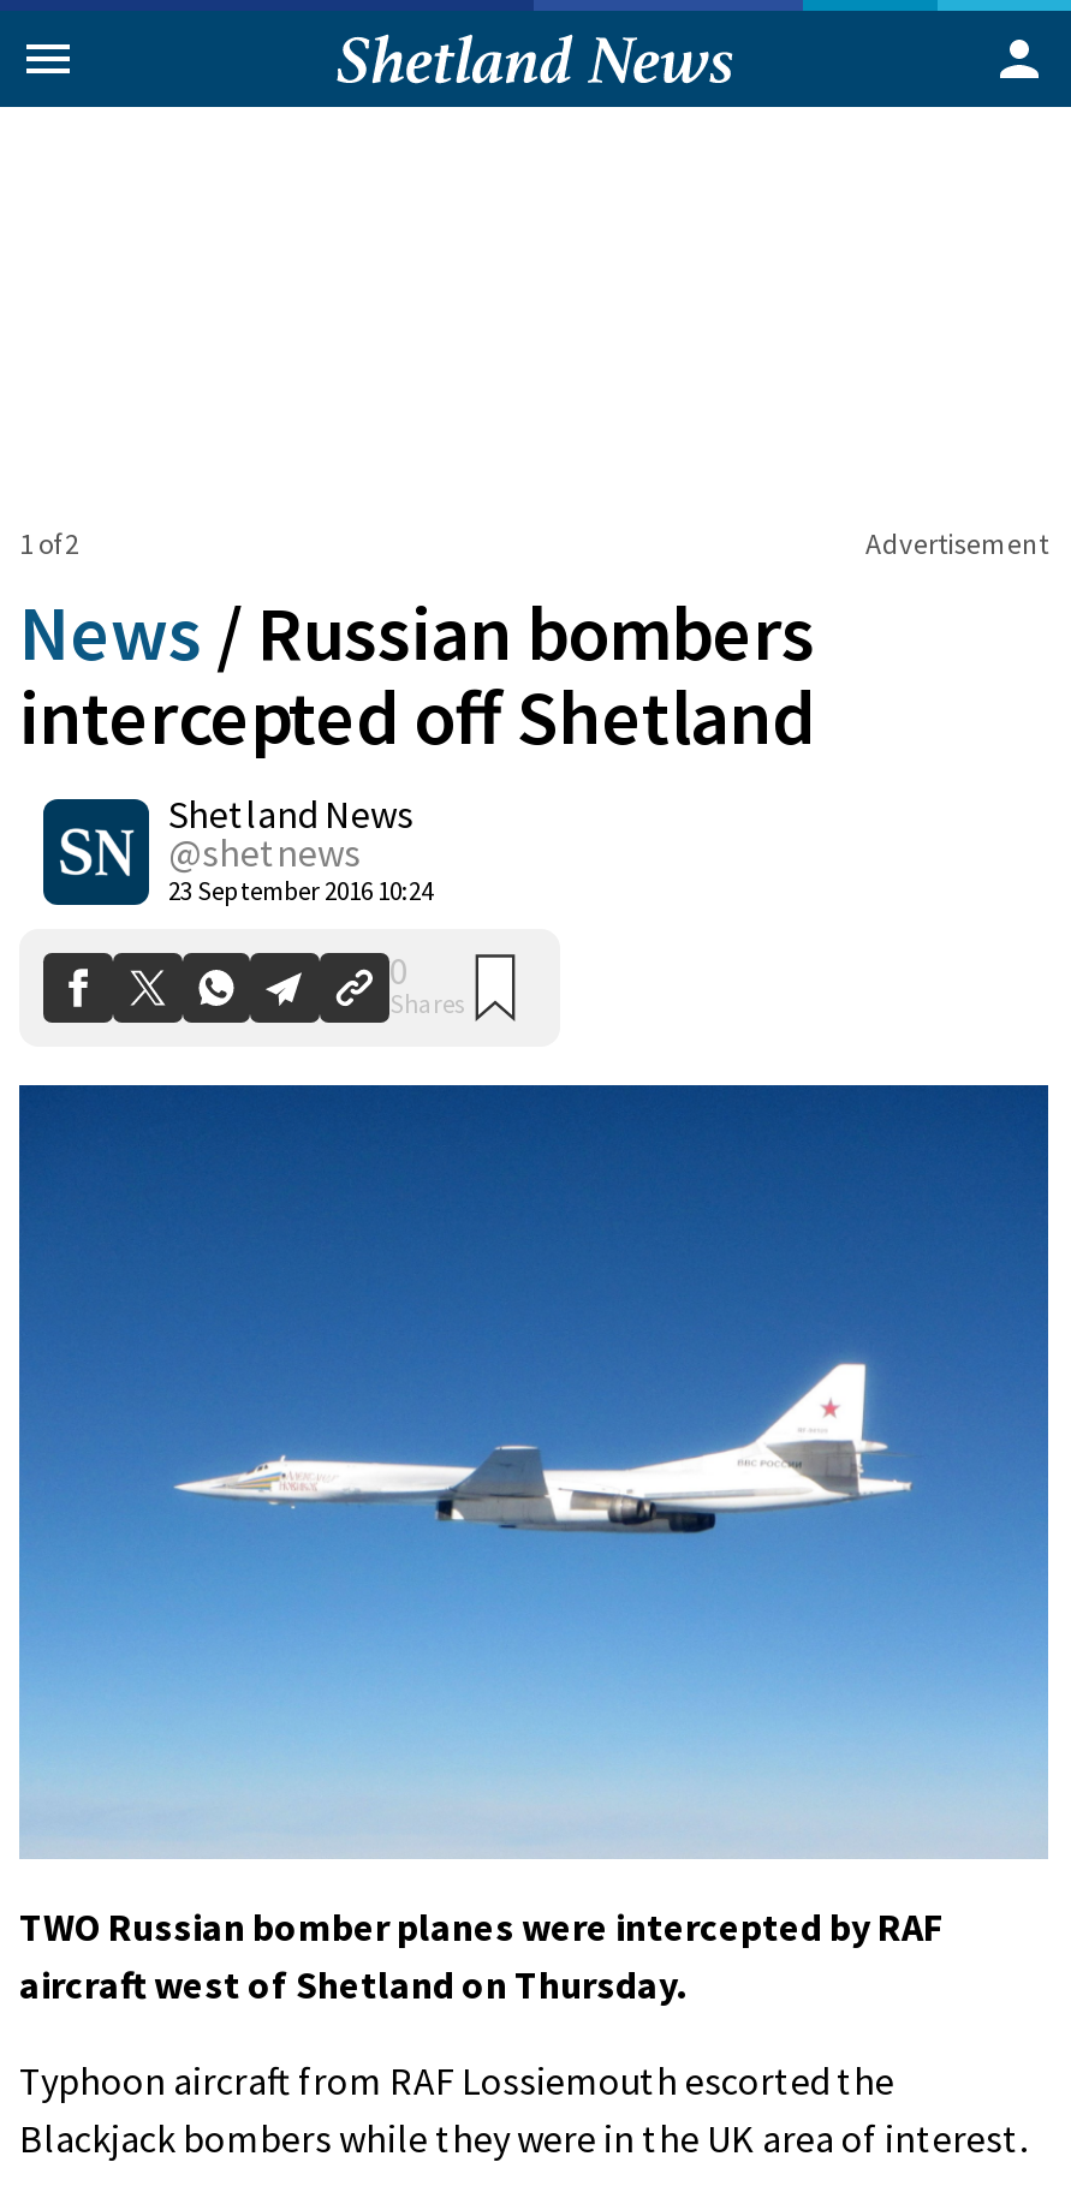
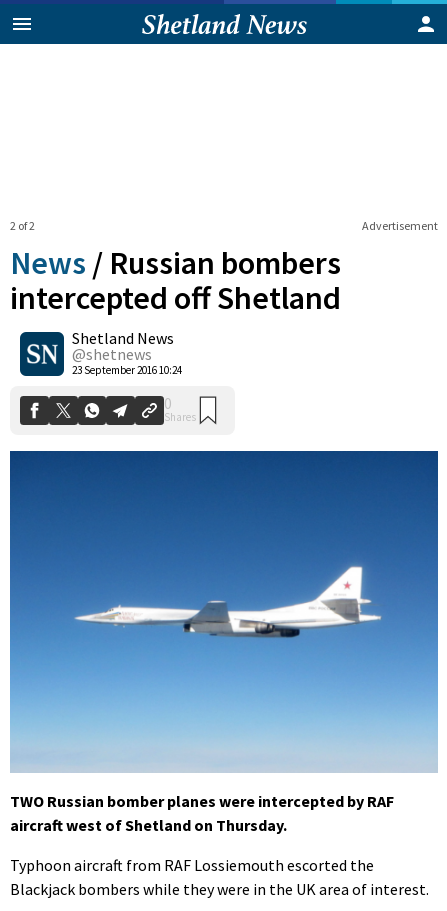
- 1 of 2
+ 2 of 2
